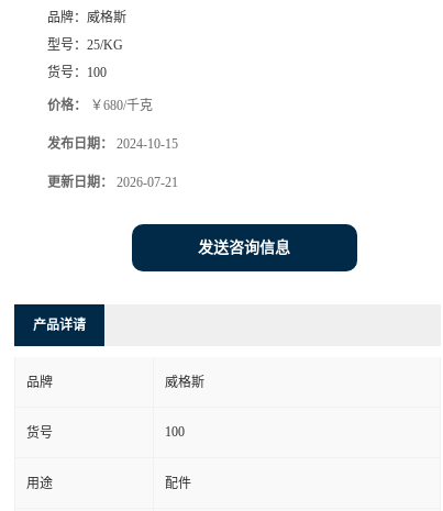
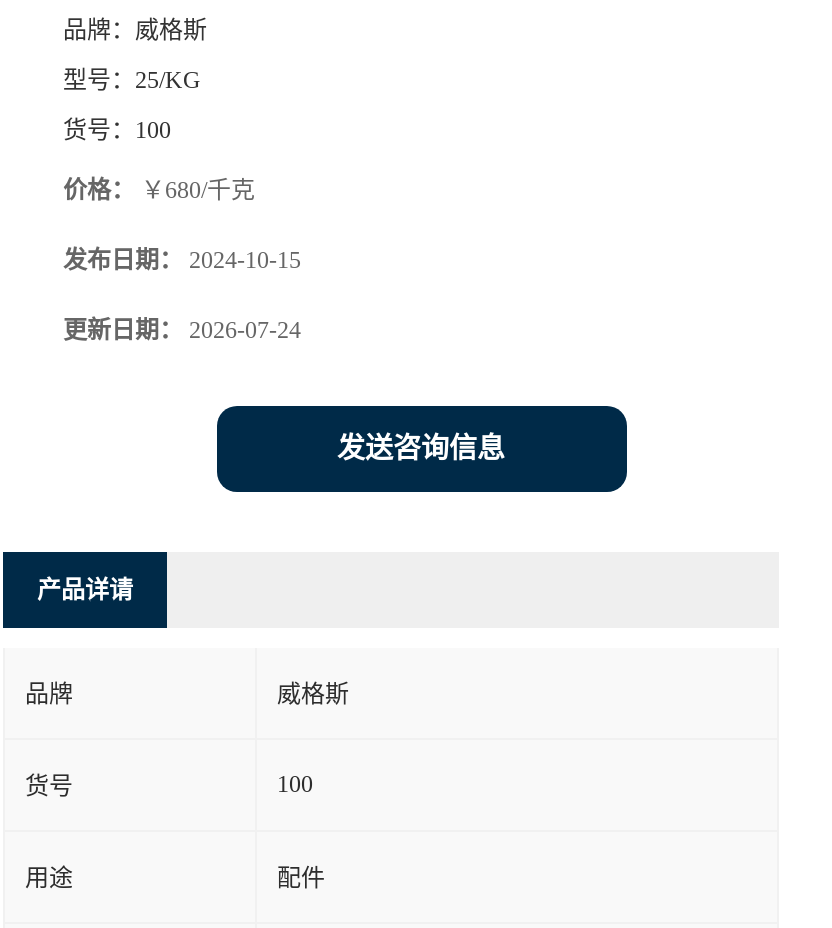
- 更新日期：2026-07-21
+ 更新日期：2026-07-24
